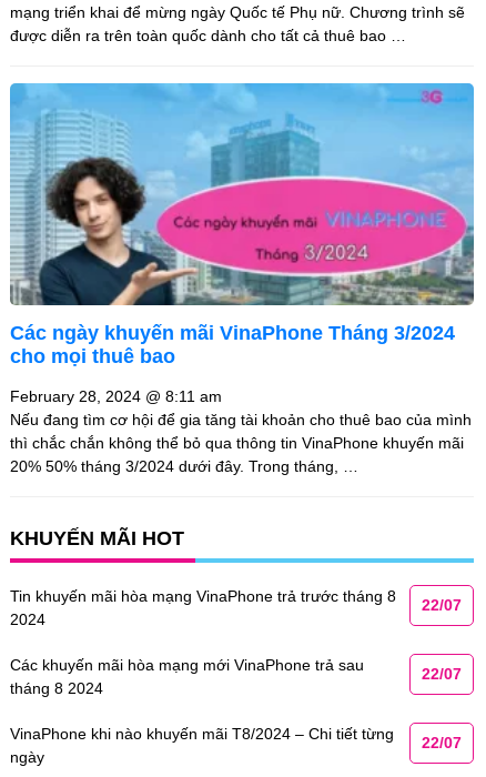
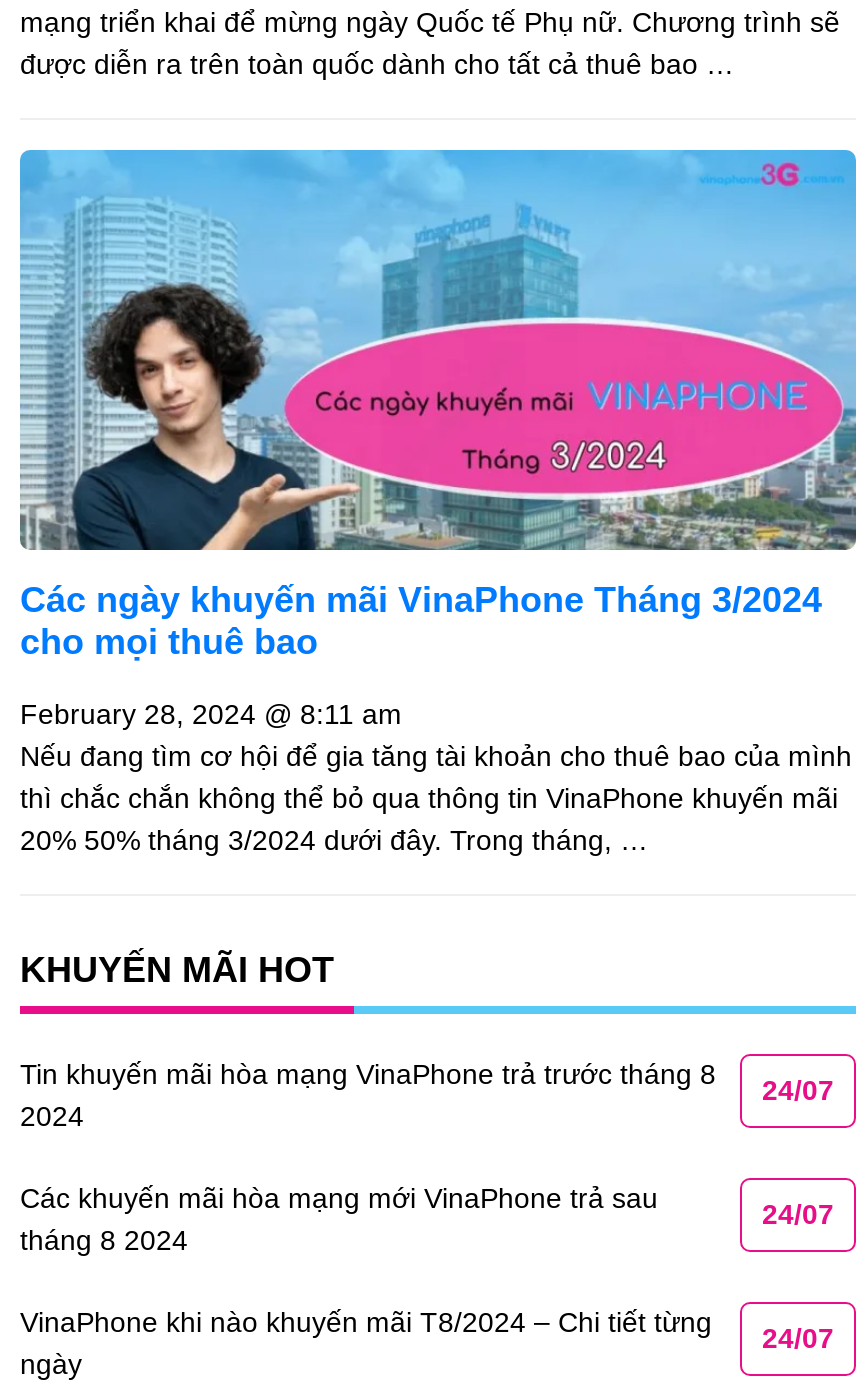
- Tin khuyến mãi hòa mạng VinaPhone trả trước tháng 8 22/07
+ Tin khuyến mãi hòa mạng VinaPhone trả trước tháng 8 24/07

- 22/07
+ 24/07

- VinaPhone khi nào khuyến mãi T8/2024 – Chi tiết từng 22/07
+ VinaPhone khi nào khuyến mãi T8/2024 – Chi tiết từng 24/07
